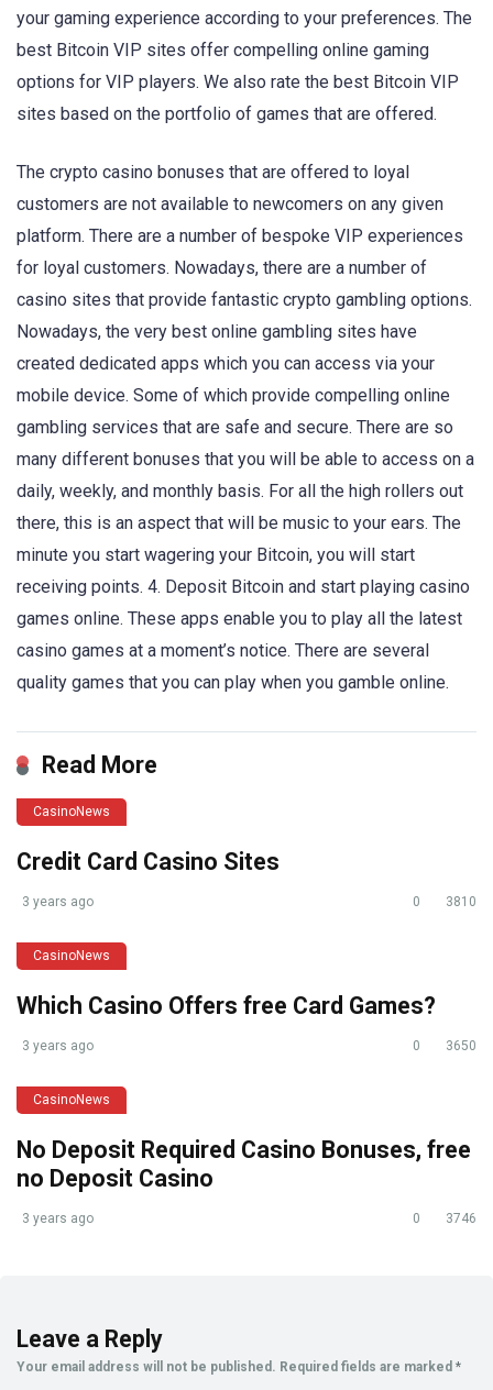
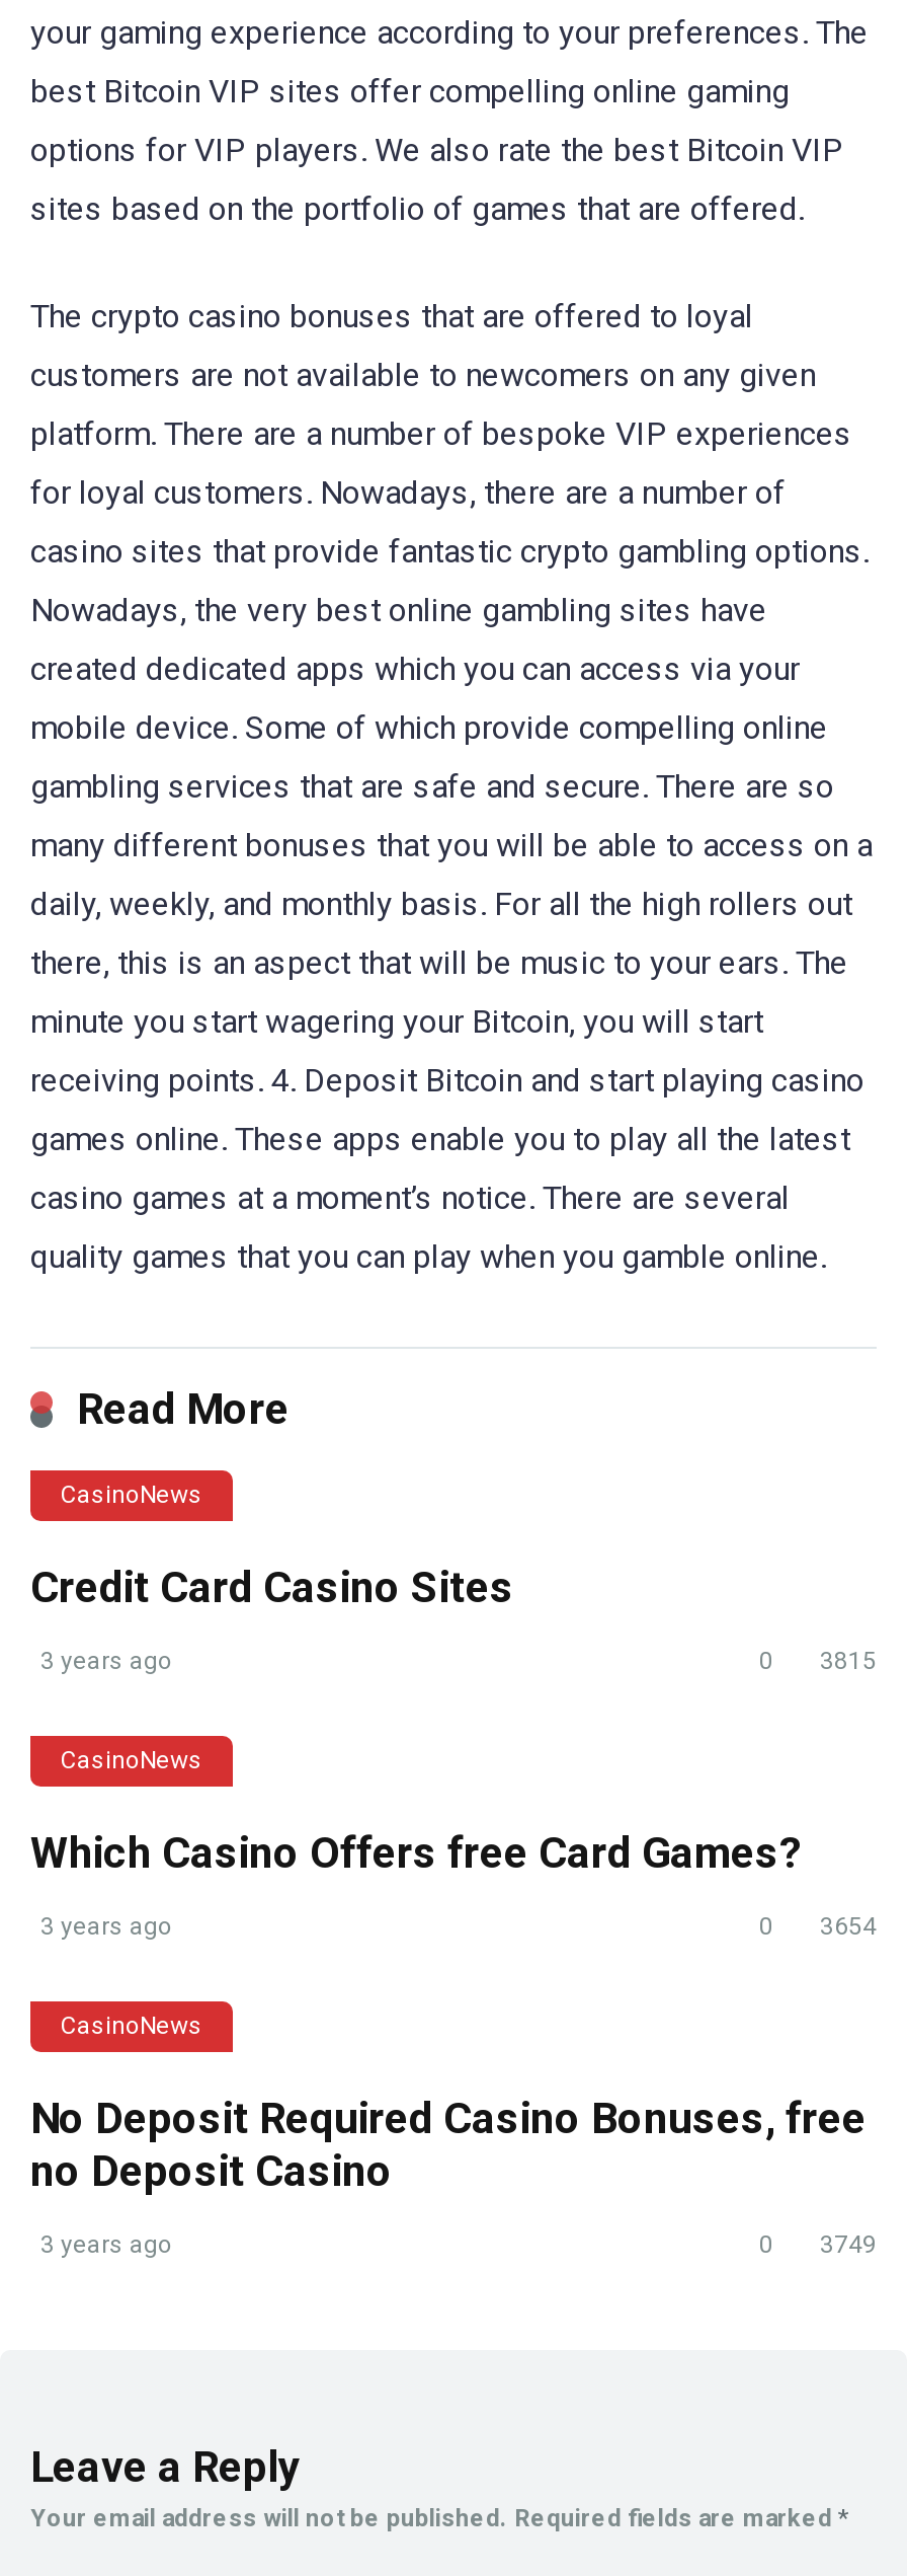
- 0 3810
+ 0 3815

- 0 3650
+ 0 3654

- 0 3746
+ 0 3749
